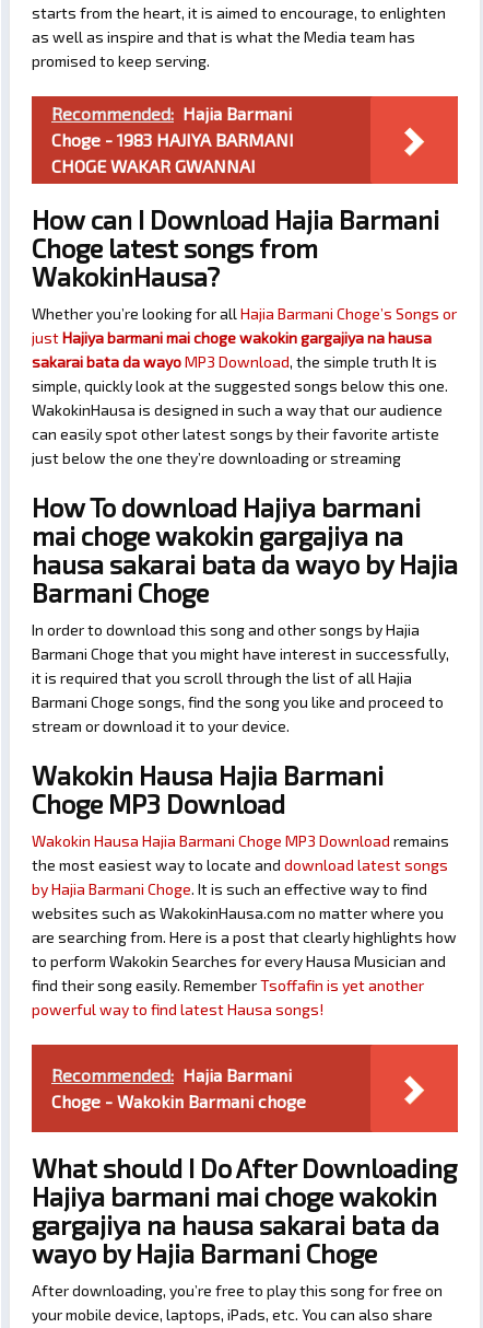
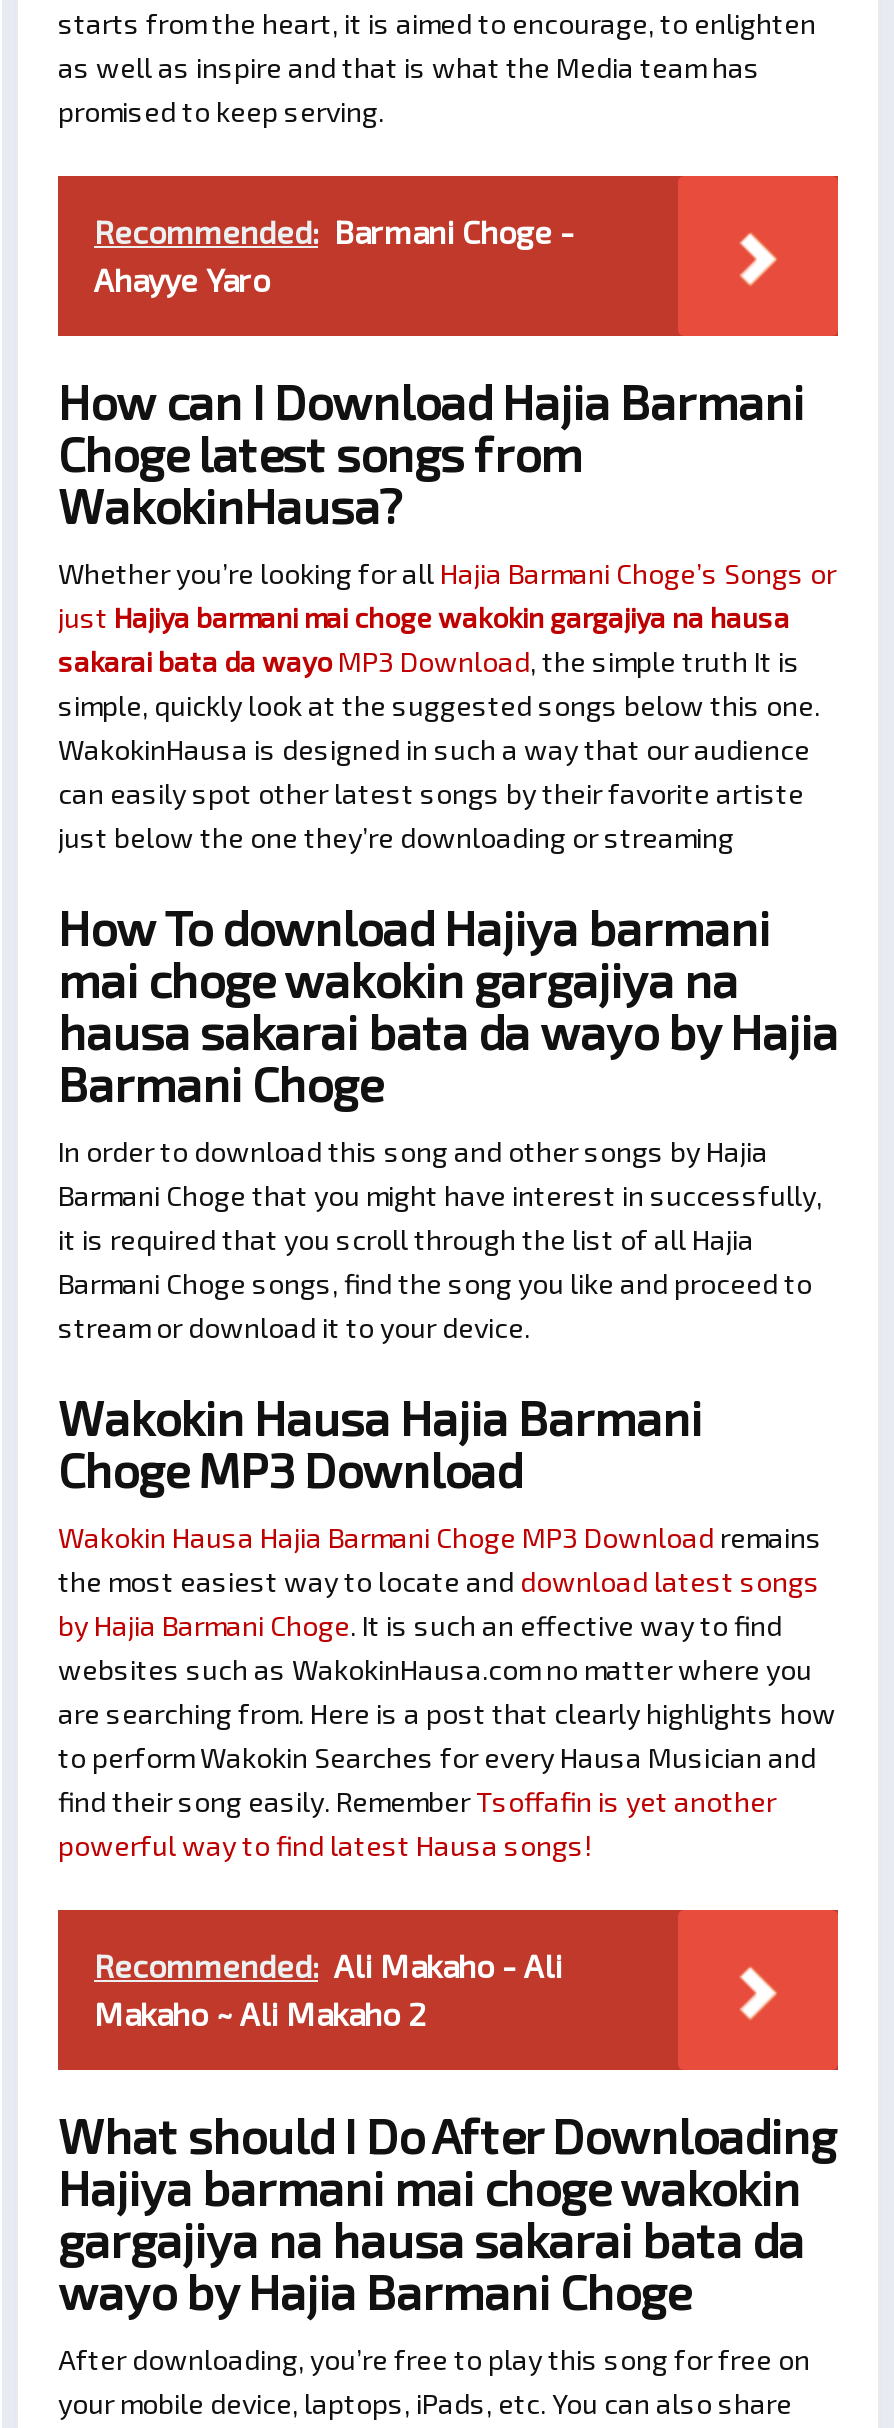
- Recommended: Hajia Barmani
- Choge - 1983 HAJIYA BARMANI
- CHOGE WAKAR GWANNAI
+ Recommended: Barmani Choge -
+ Ahayye Yaro

- Recommended: Hajia Barmani
- Choge - Wakokin Barmani choge
+ Recommended: Ali Makaho - Ali
+ Makaho ~ Ali Makaho 2
